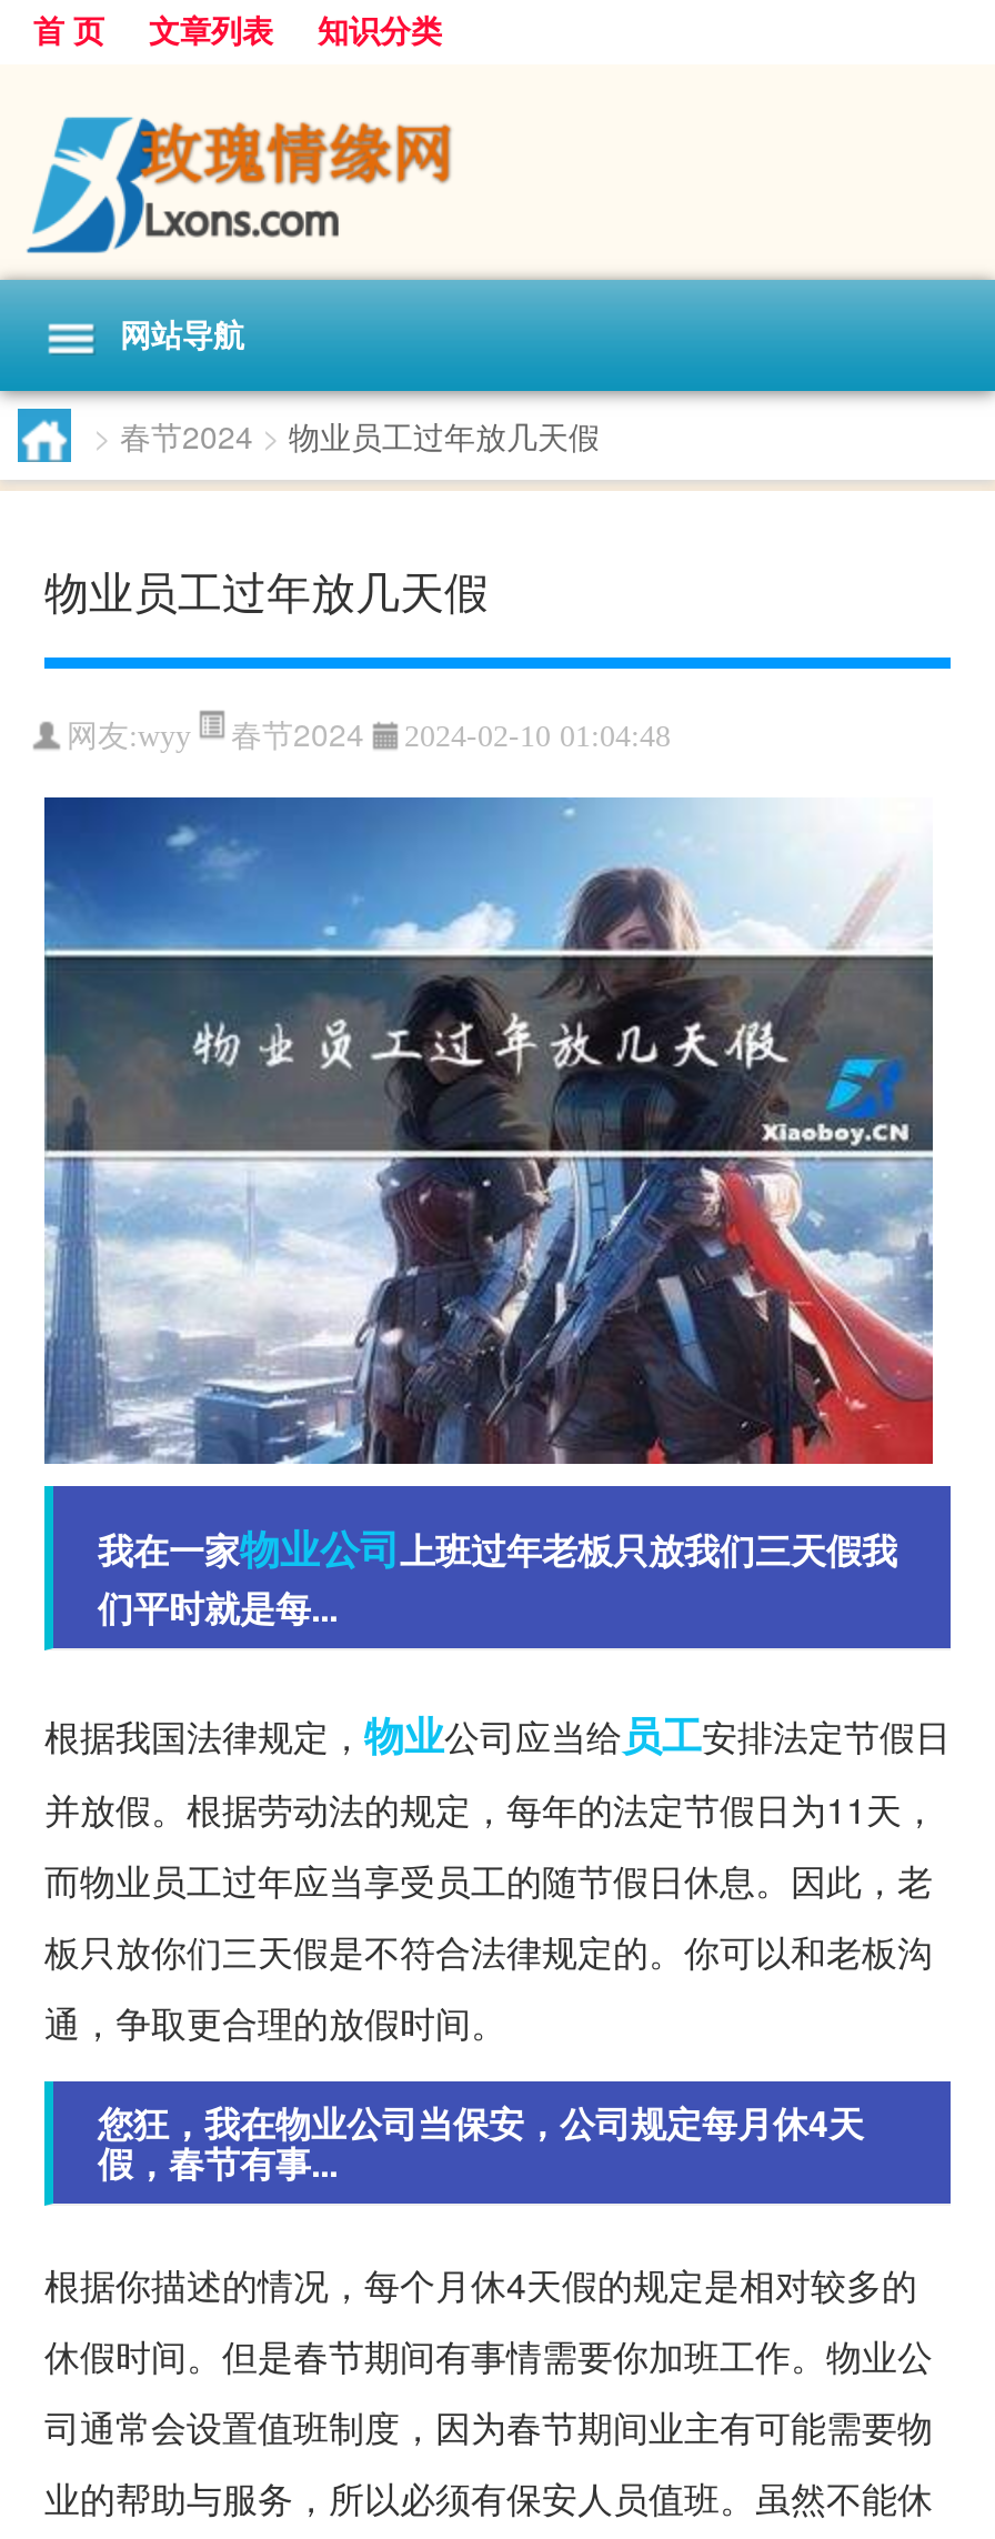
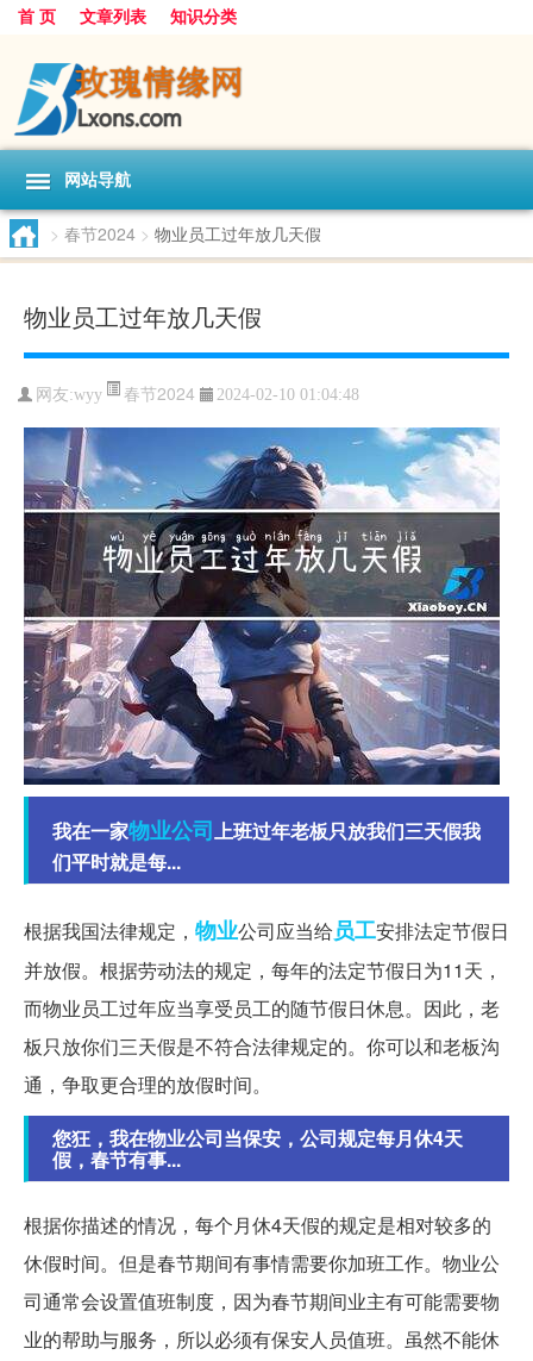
- [image]
+ [image]
